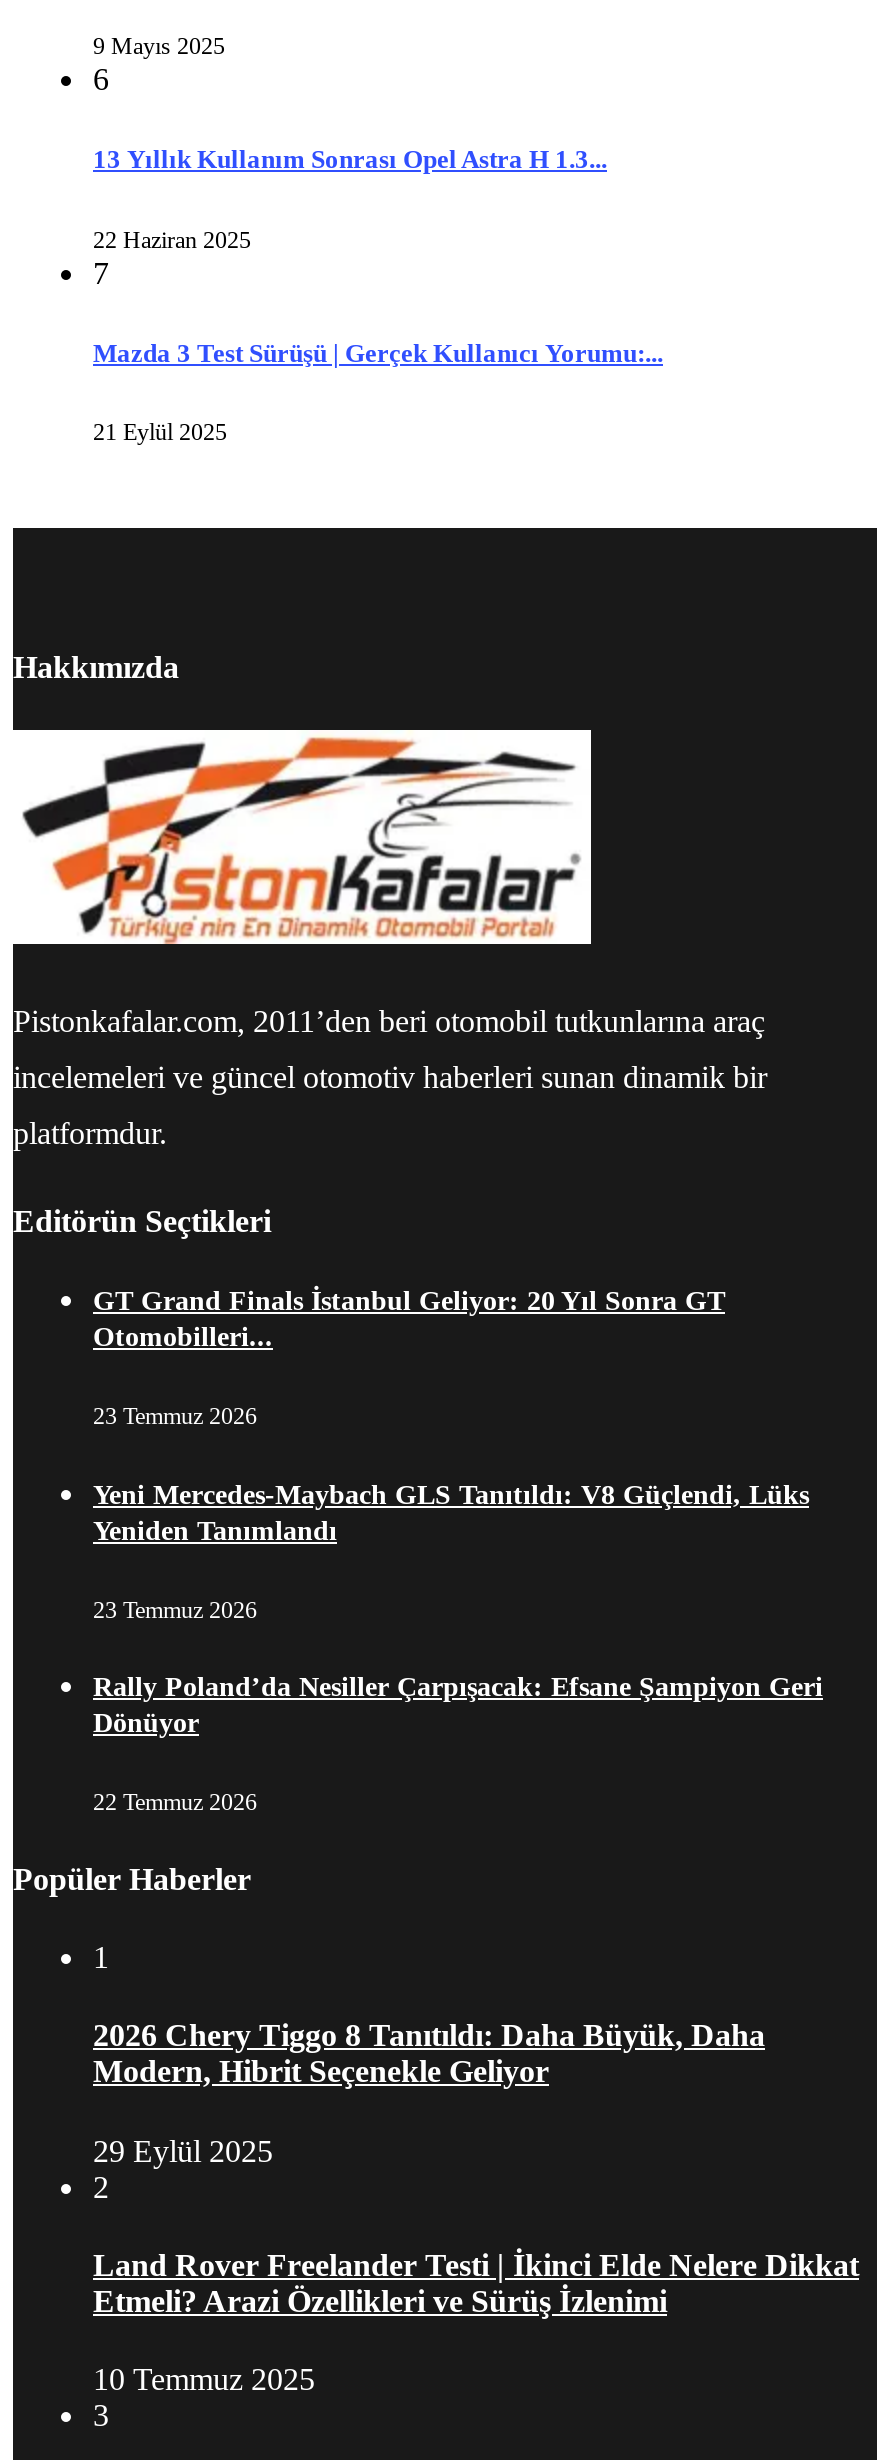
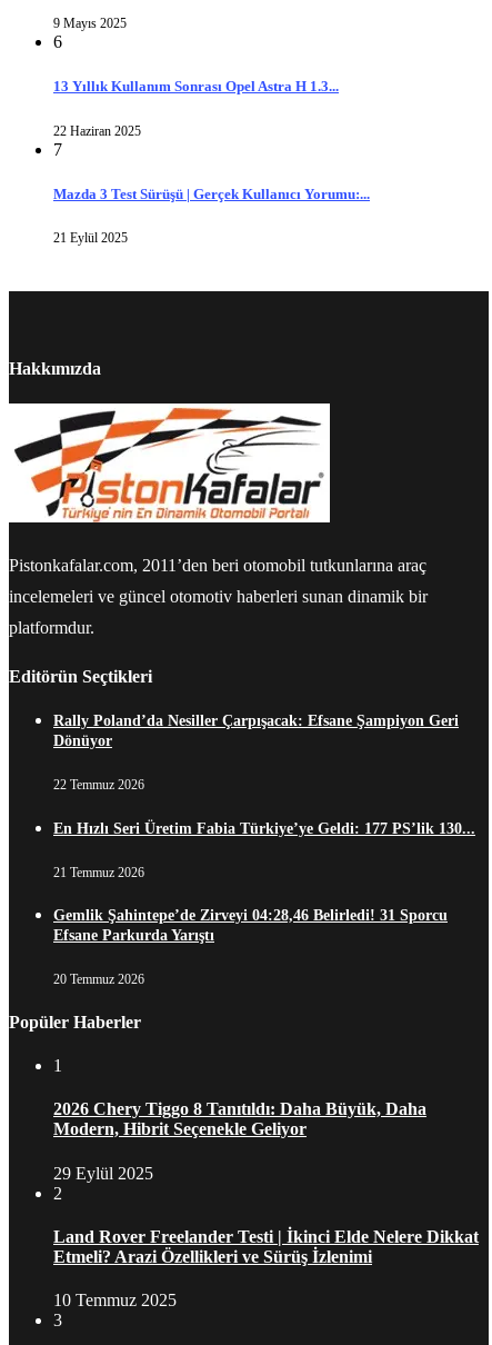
- GT Grand Finals İstanbul Geliyor: 20 Yıl Sonra GT
- Otomobilleri...
- 23 Temmuz 2026
- Yeni Mercedes-Maybach GLS Tanıtıldı: V8 Güçlendi, Lüks
- Yeniden Tanımlandı
- 23 Temmuz 2026

moved up: Rally Poland’da Nesiller Çarpışacak: Efsane Şampiyon Geri | Dönüyor | 22 Temmuz 2026

+ En Hızlı Seri Üretim Fabia Türkiye’ye Geldi: 177 PS’lik 130...
+ 21 Temmuz 2026
+ Gemlik Şahintepe’de Zirveyi 04:28,46 Belirledi! 31 Sporcu
+ Efsane Parkurda Yarıştı
+ 20 Temmuz 2026
